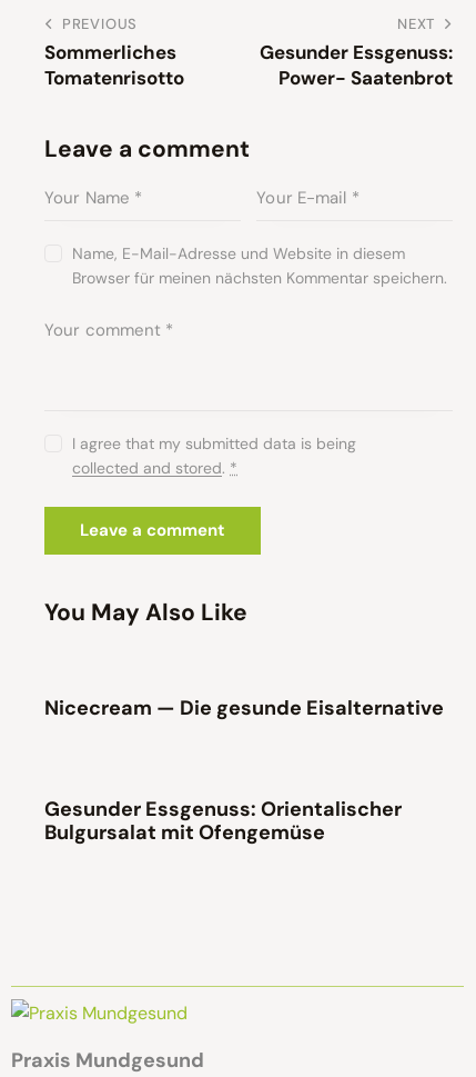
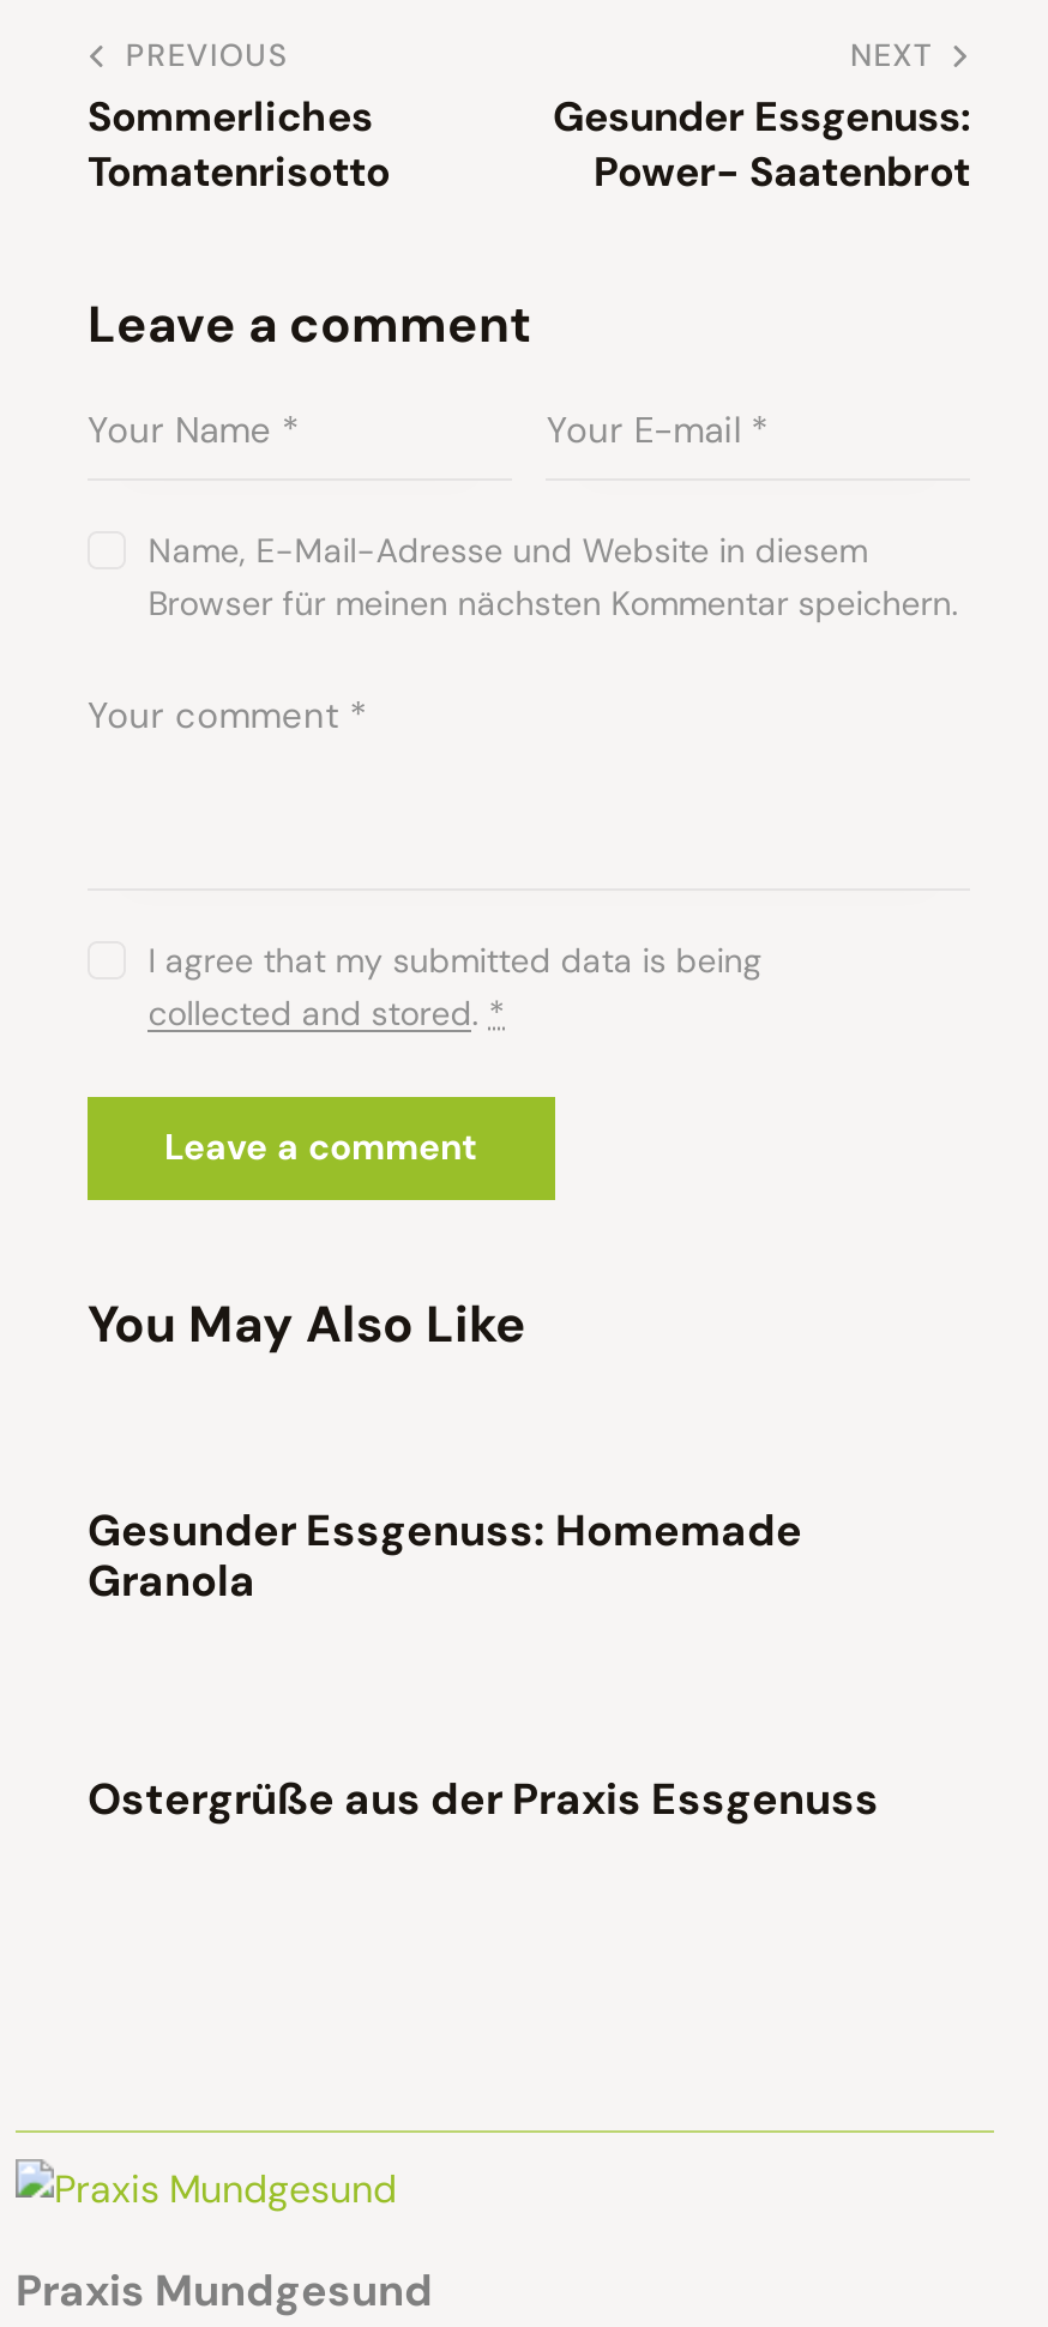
- Nicecream — Die gesunde Eisalternative
+ Gesunder Essgenuss: Homemade
+ Granola

- Gesunder Essgenuss: Orientalischer
- Bulgursalat mit Ofengemüse
+ Ostergrüße aus der Praxis Essgenuss
